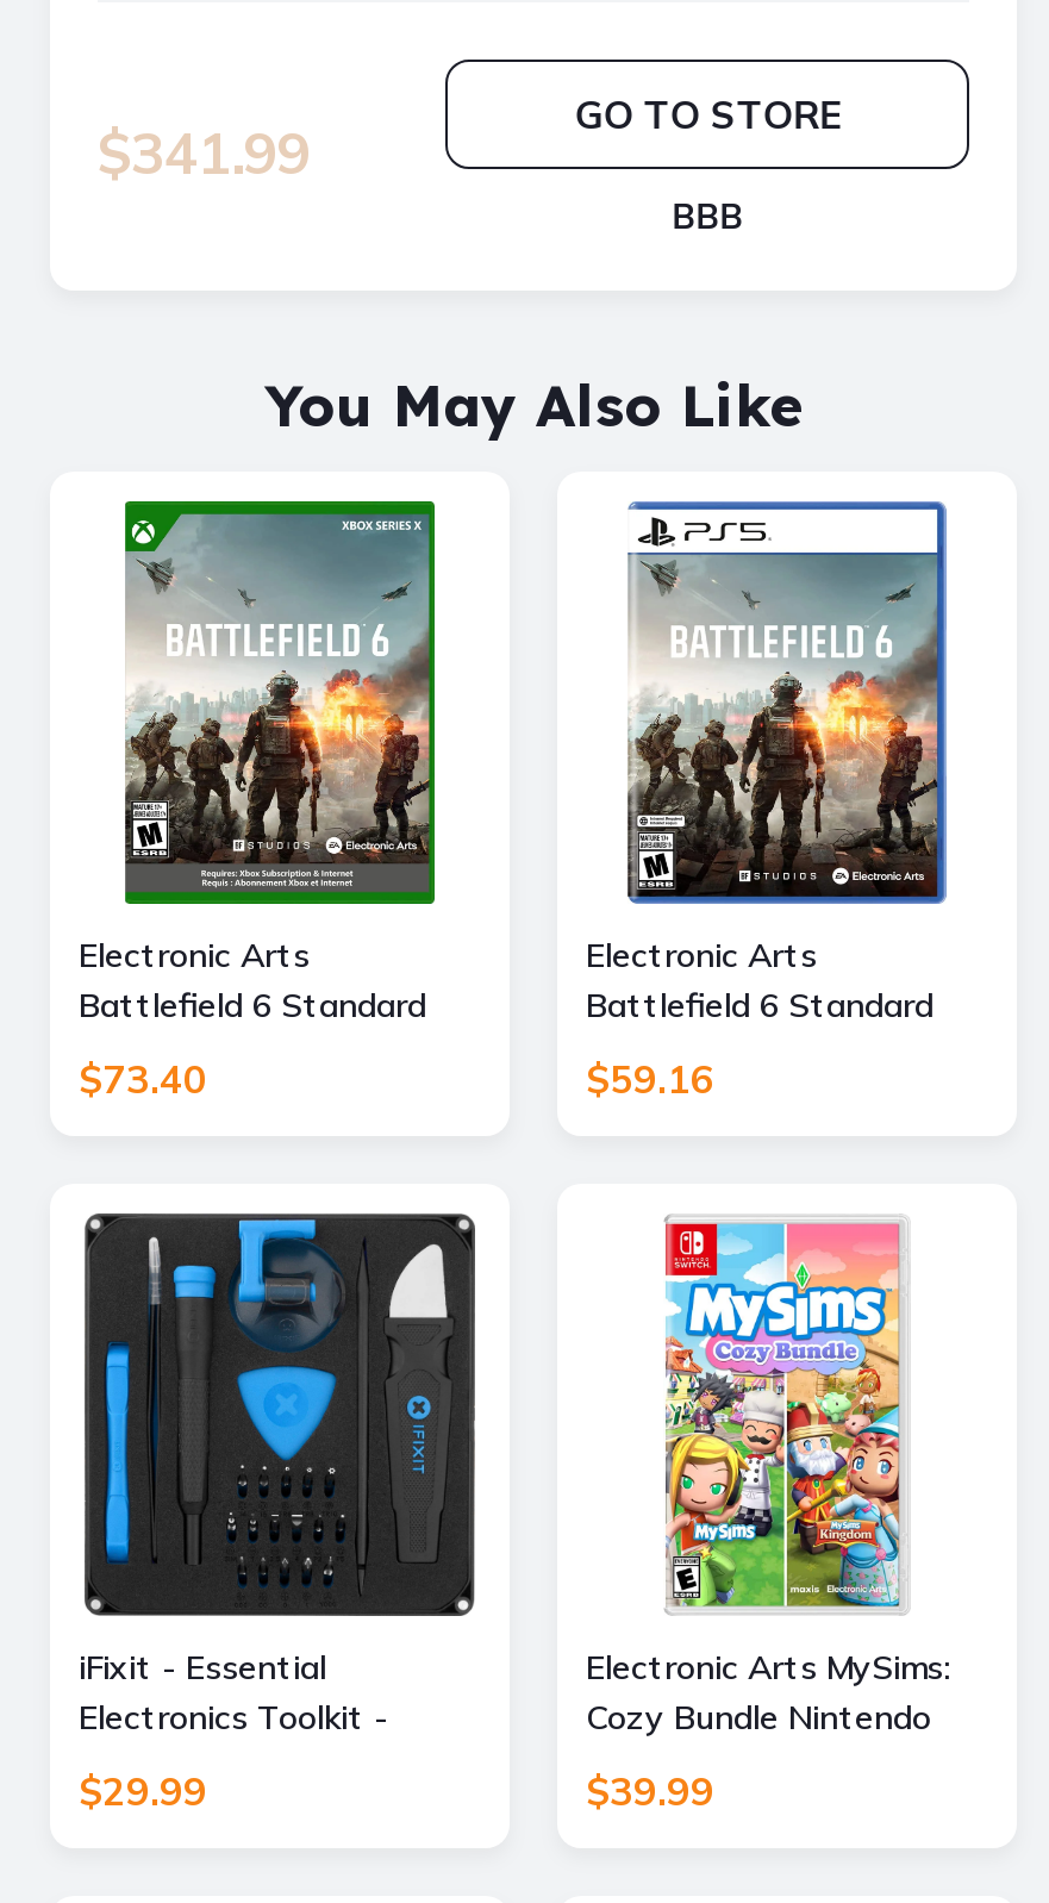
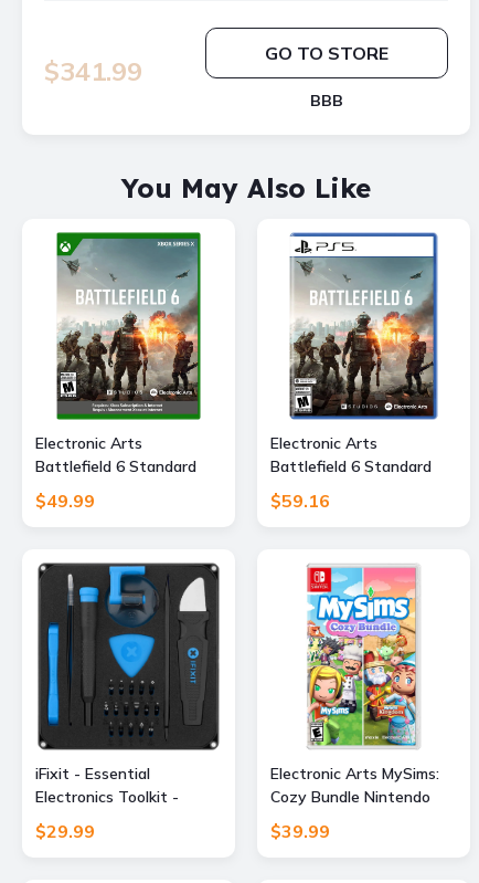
- $73.40
+ $49.99
